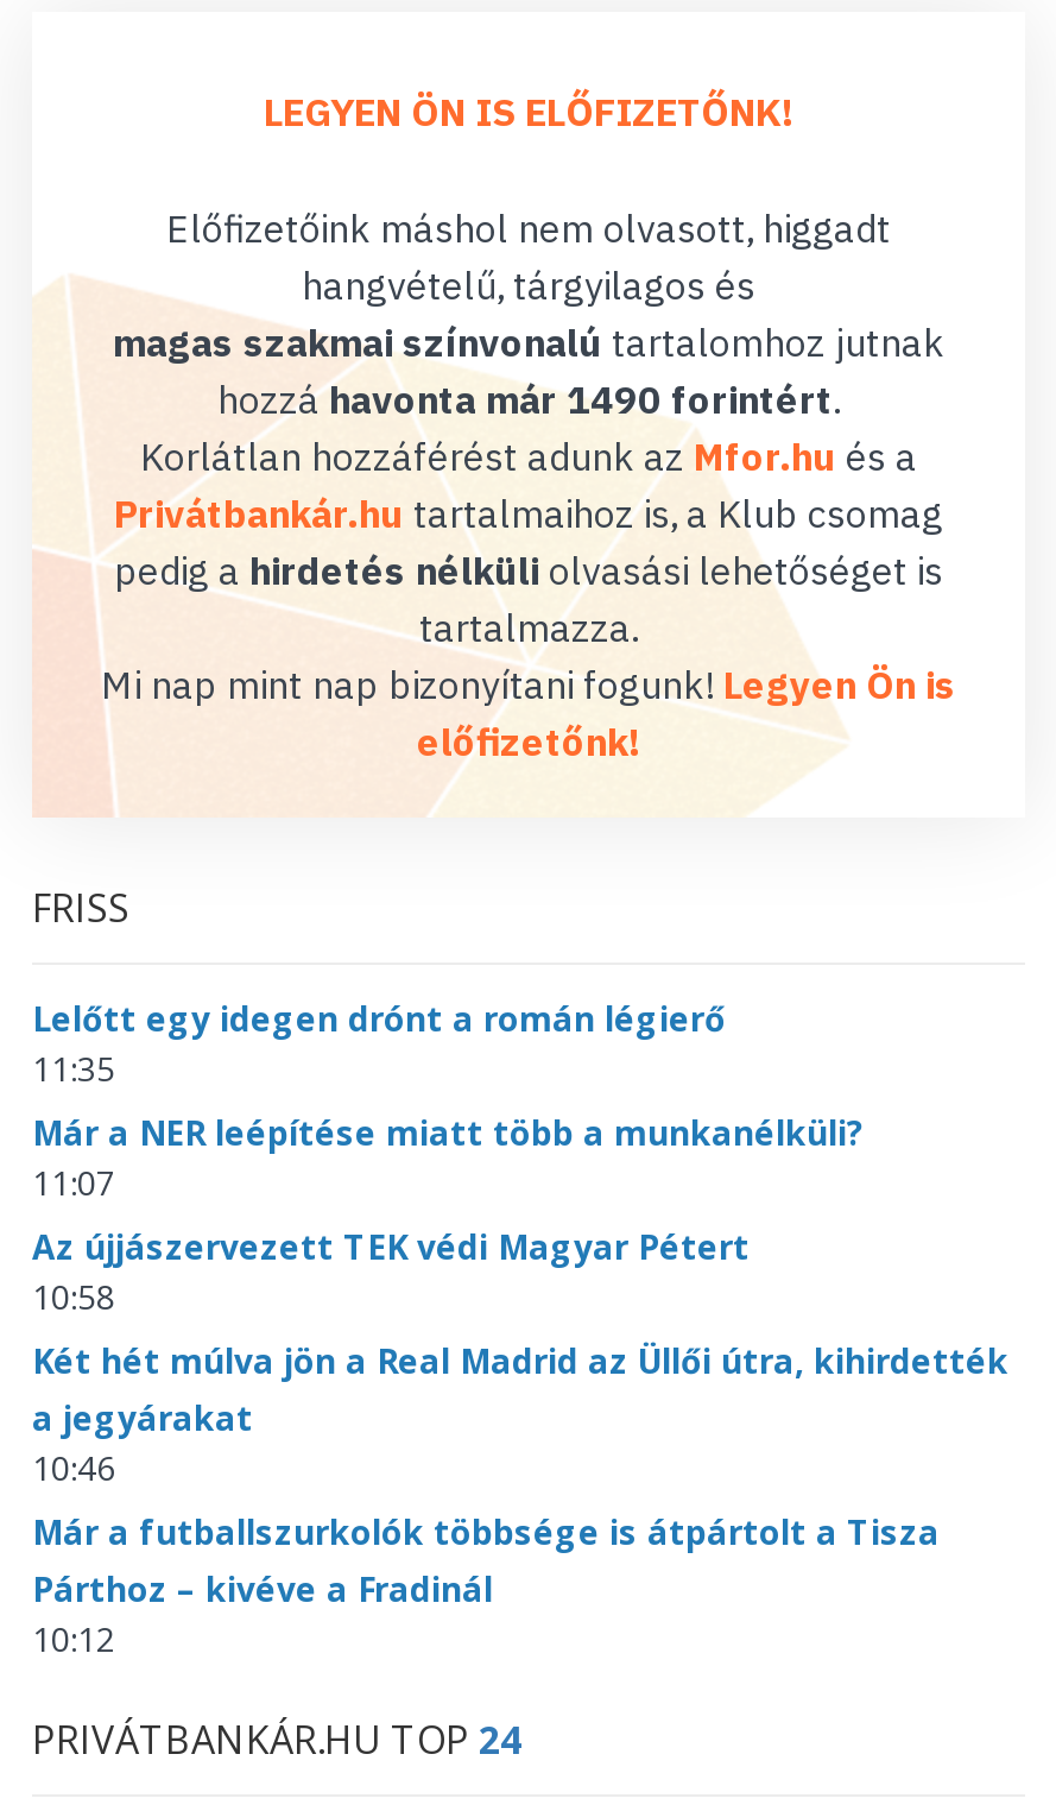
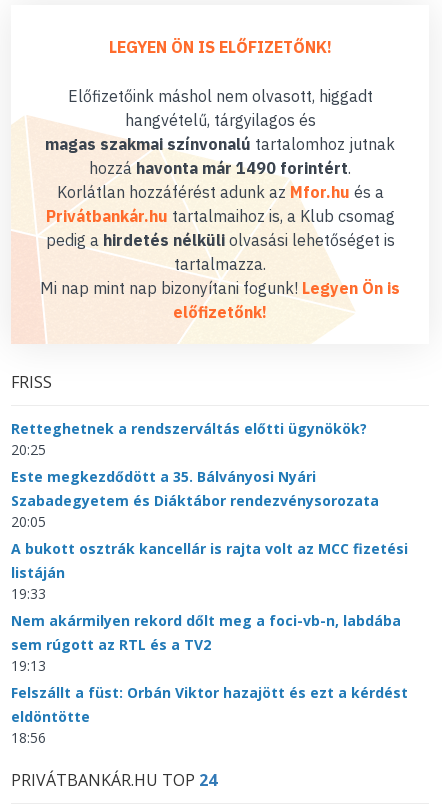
- Lelőtt egy idegen drónt a román légierő
- 11:35
- Már a NER leépítése miatt több a munkanélküli?
- 11:07
- Az újjászervezett TEK védi Magyar Pétert
- 10:58
- Két hét múlva jön a Real Madrid az Üllői útra, kihirdették
- a jegyárakat
- 10:46
- Már a futballszurkolók többsége is átpártolt a Tisza
- Párthoz – kivéve a Fradinál
- 10:12
+ Retteghetnek a rendszerváltás előtti ügynökök?
+ 20:25
+ Este megkezdődött a 35. Bálványosi Nyári
+ Szabadegyetem és Diáktábor rendezvénysorozata
+ 20:05
+ A bukott osztrák kancellár is rajta volt az MCC fizetési
+ listáján
+ 19:33
+ Nem akármilyen rekord dőlt meg a foci-vb-n, labdába
+ sem rúgott az RTL és a TV2
+ 19:13
+ Felszállt a füst: Orbán Viktor hazajött és ezt a kérdést
+ eldöntötte
+ 18:56
